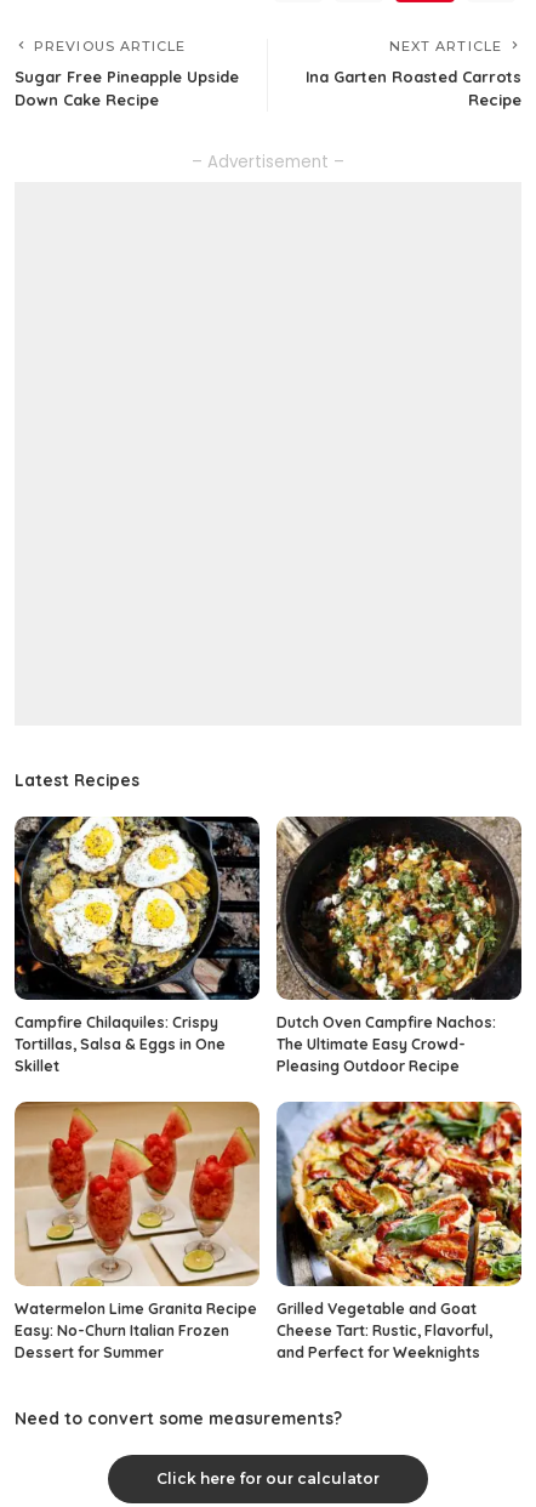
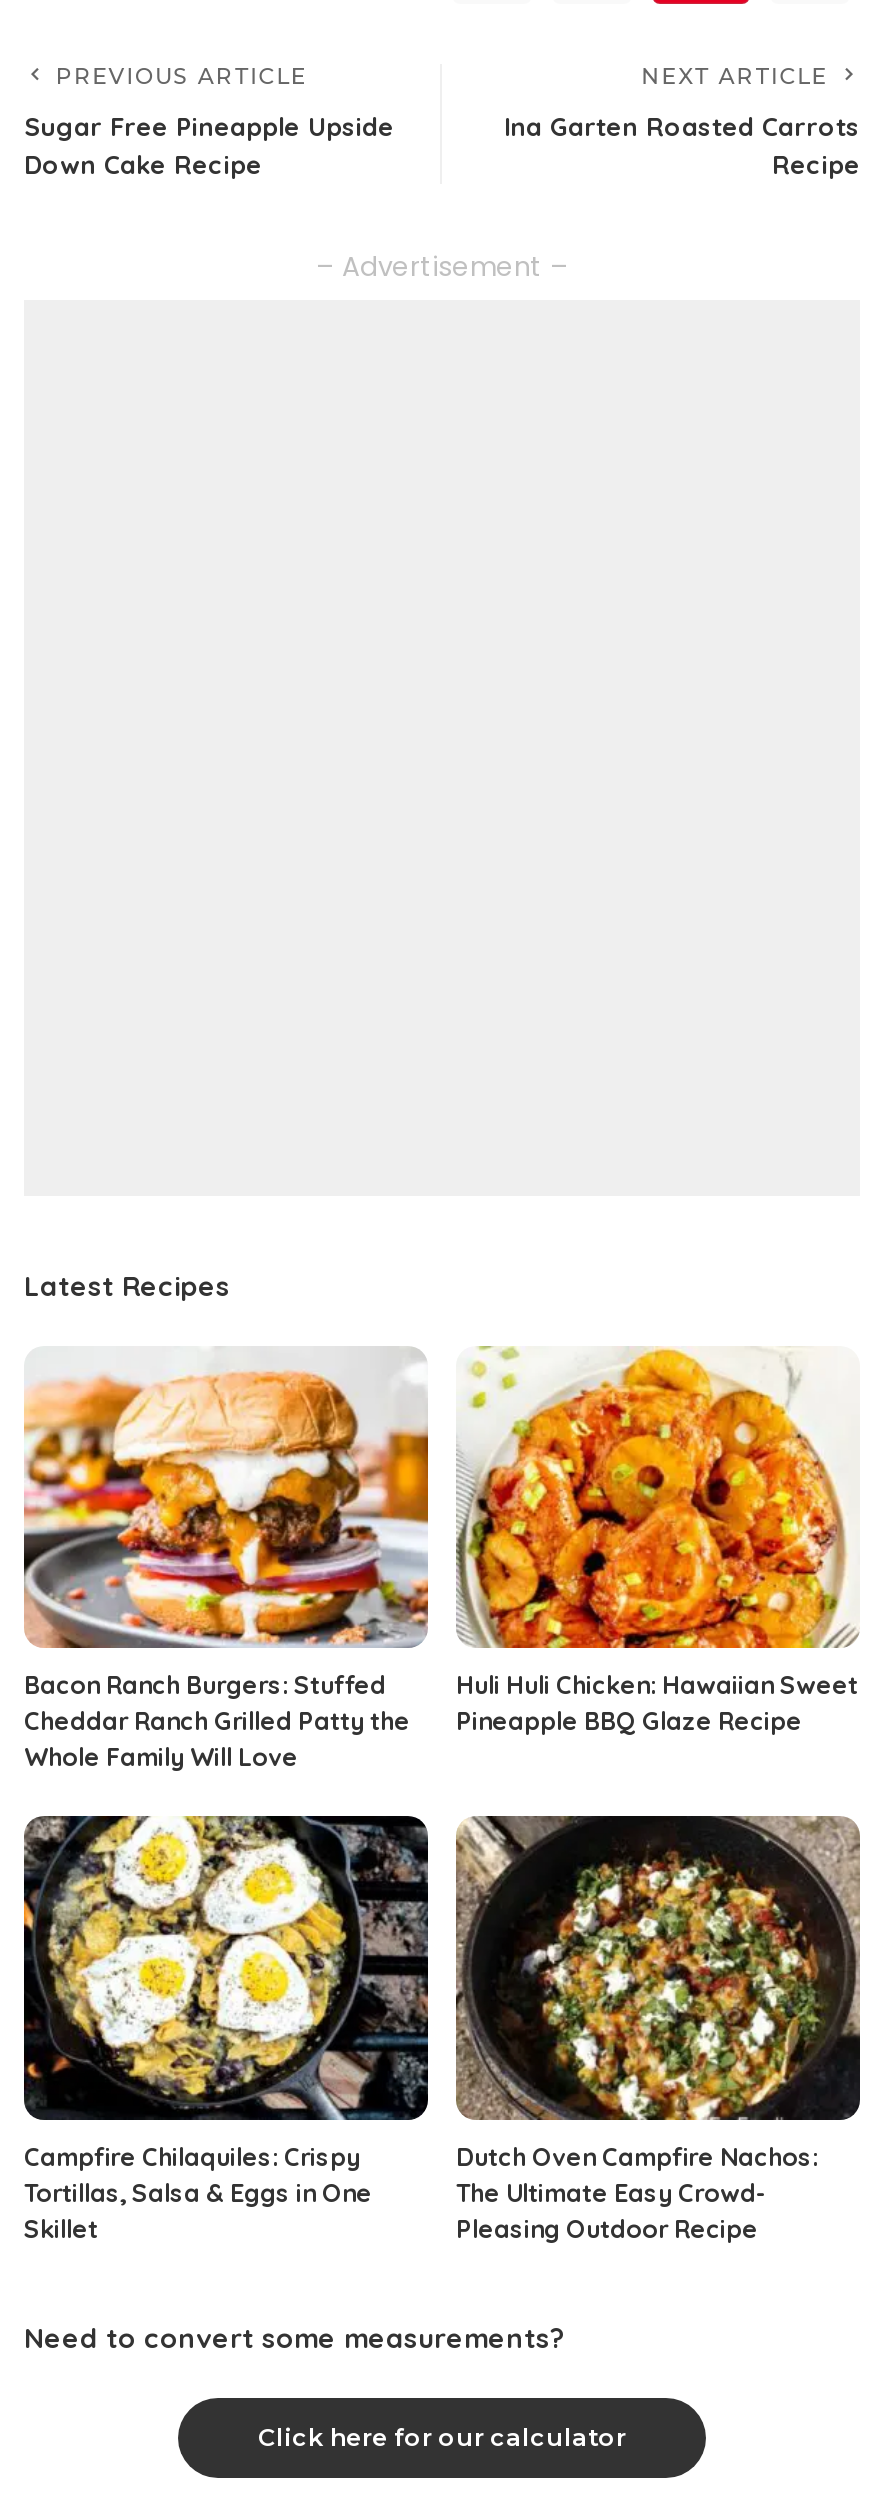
+ [image]
+ Bacon Ranch Burgers: Stuffed
+ Cheddar Ranch Grilled Patty the
+ Whole Family Will Love

+ [image]
+ Huli Huli Chicken: Hawaiian Sweet
+ Pineapple BBQ Glaze Recipe

moved down: [image] | Campfire Chilaquiles: Crispy | Tortillas, Salsa & Eggs in One | Skillet | Dutch Oven Campfire Nachos: | The Ultimate Easy Crowd- | Pleasing Outdoor Recipe

- [image]
- Watermelon Lime Granita Recipe
- Easy: No-Churn Italian Frozen
- Dessert for Summer

- [image]
- Grilled Vegetable and Goat
- Cheese Tart: Rustic, Flavorful,
- and Perfect for Weeknights
